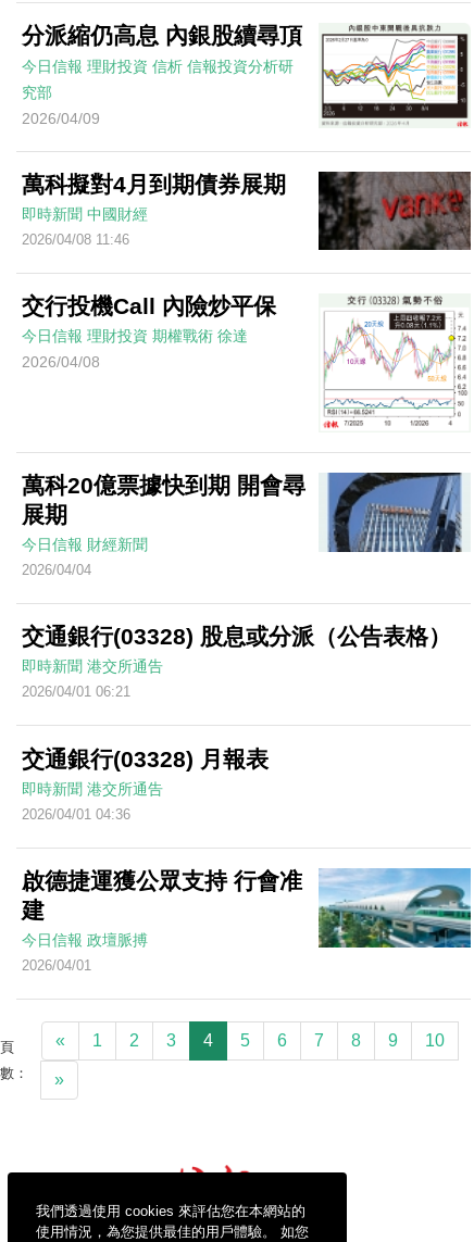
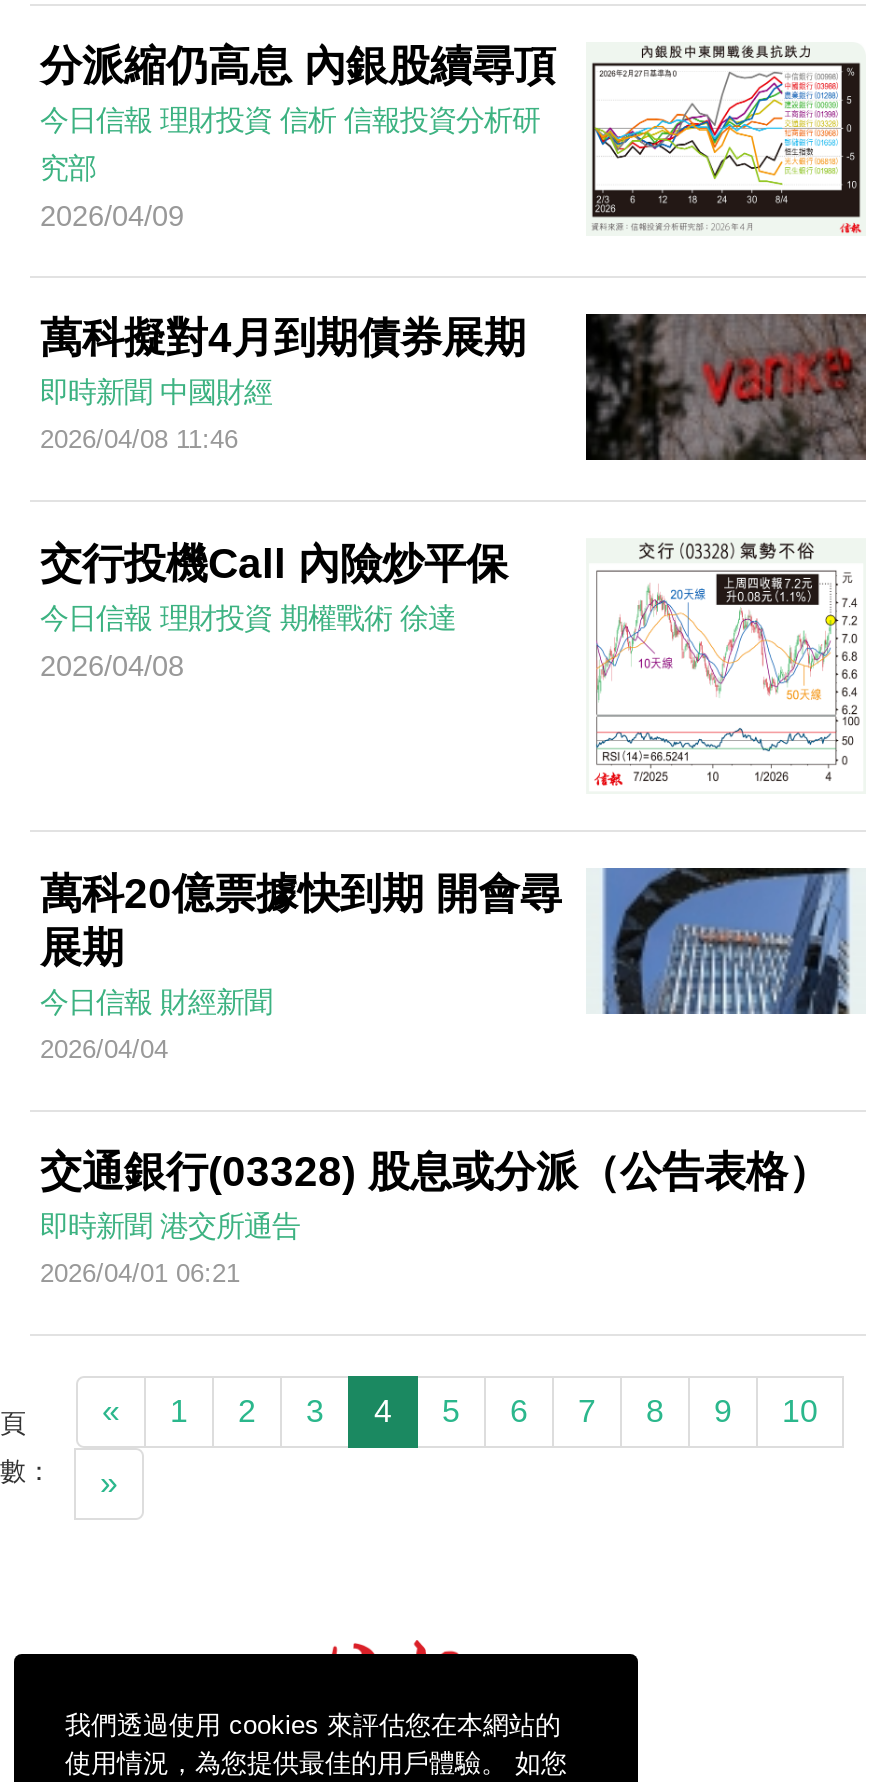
- 交通銀行(03328) 月報表
- 即時新聞 港交所通告
- 2026/04/01 04:36
- 啟德捷運獲公眾支持 行會准
- 建
- 今日信報 政壇脈搏
- 2026/04/01
